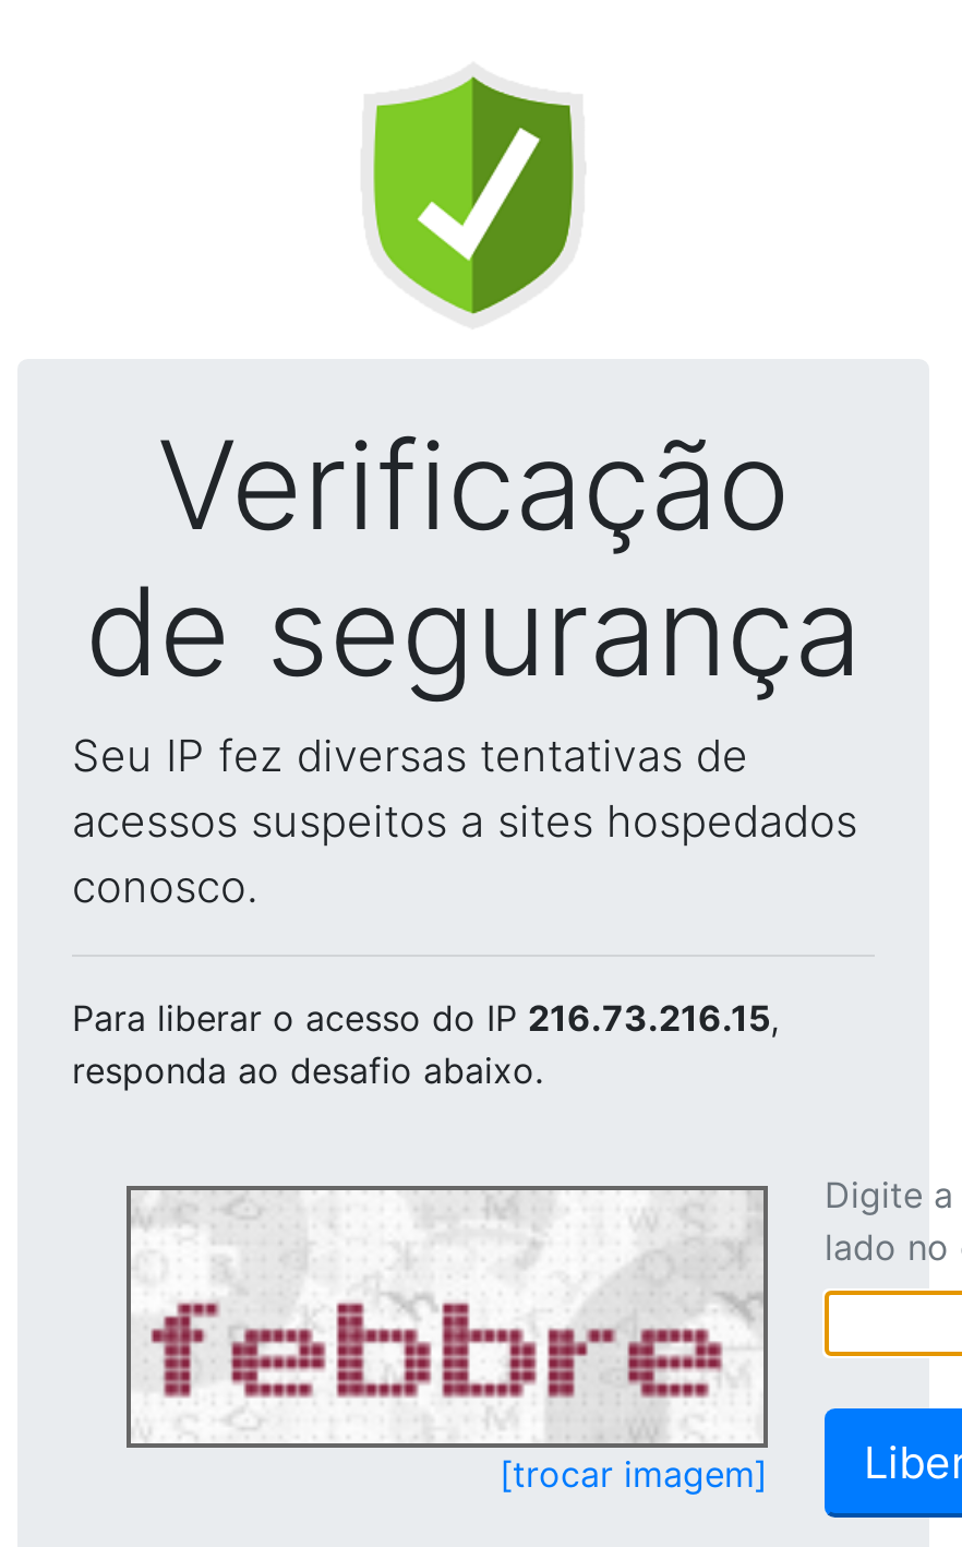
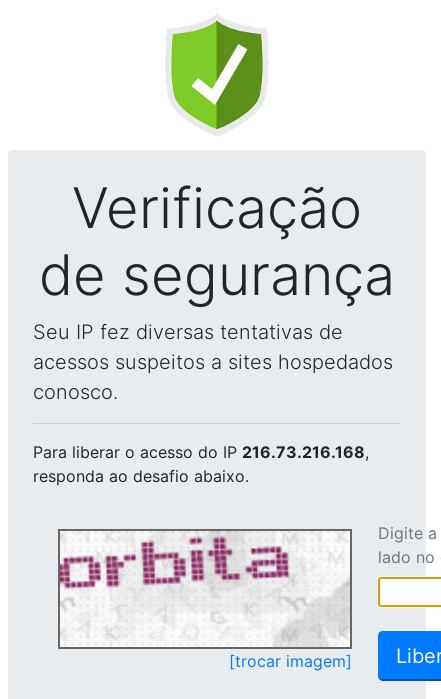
- Para liberar o acesso do IP 216.73.216.15,
+ Para liberar o acesso do IP 216.73.216.168,

- [image]
+ [image]
